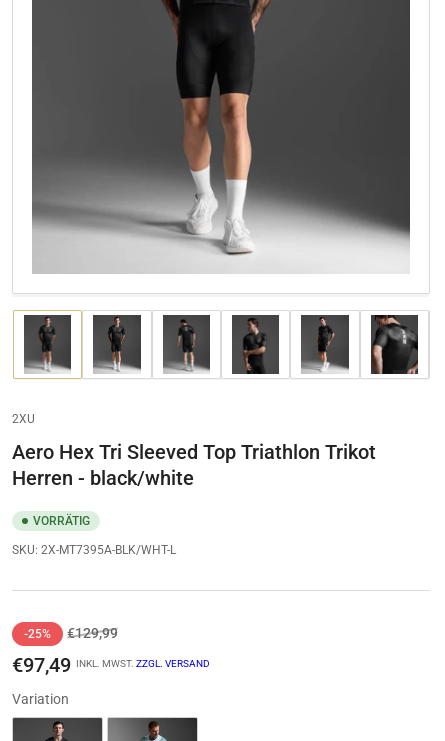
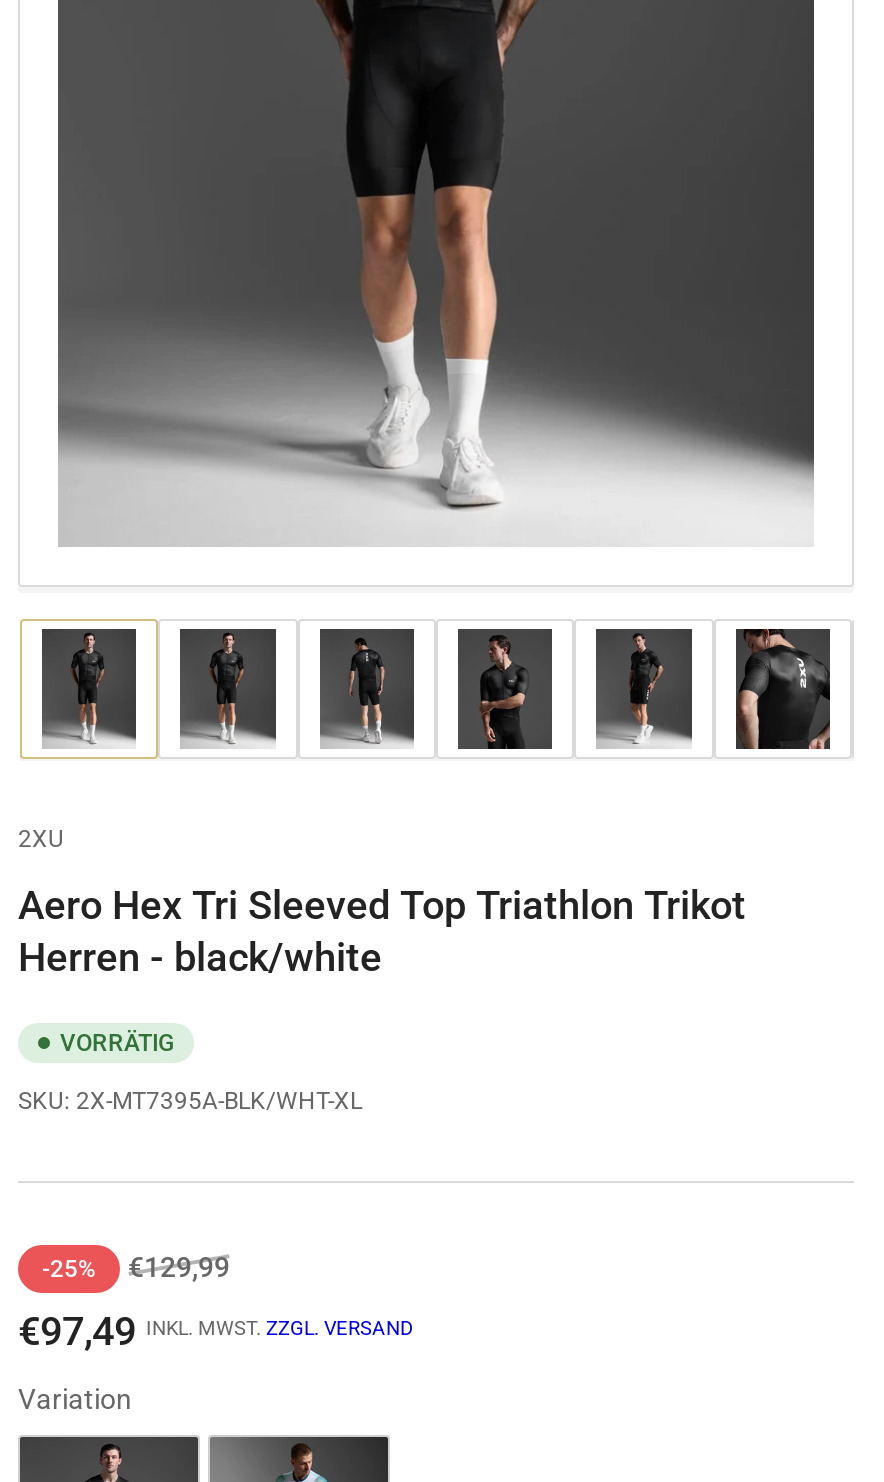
- SKU: 2X-MT7395A-BLK/WHT-L
+ SKU: 2X-MT7395A-BLK/WHT-XL
